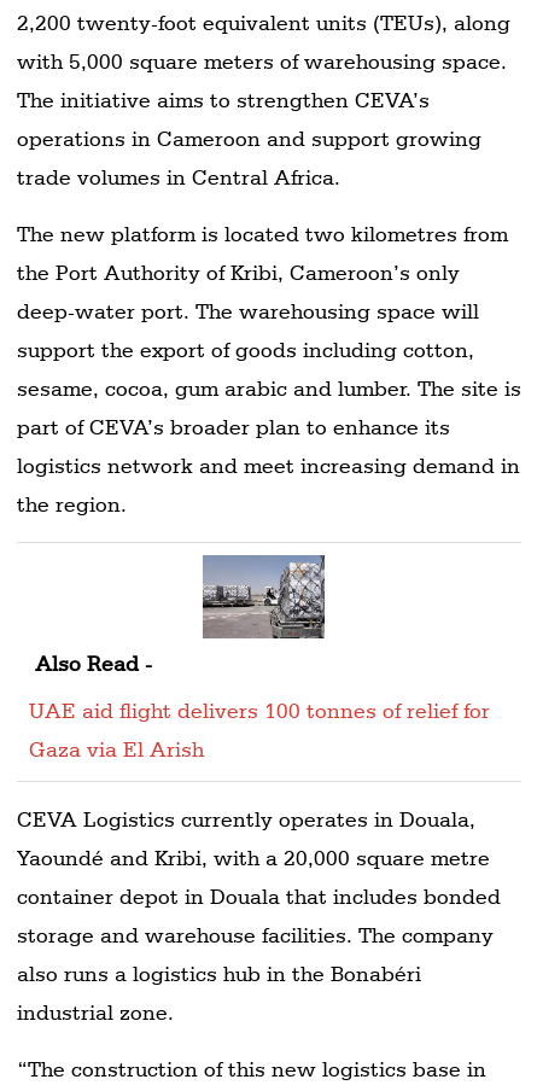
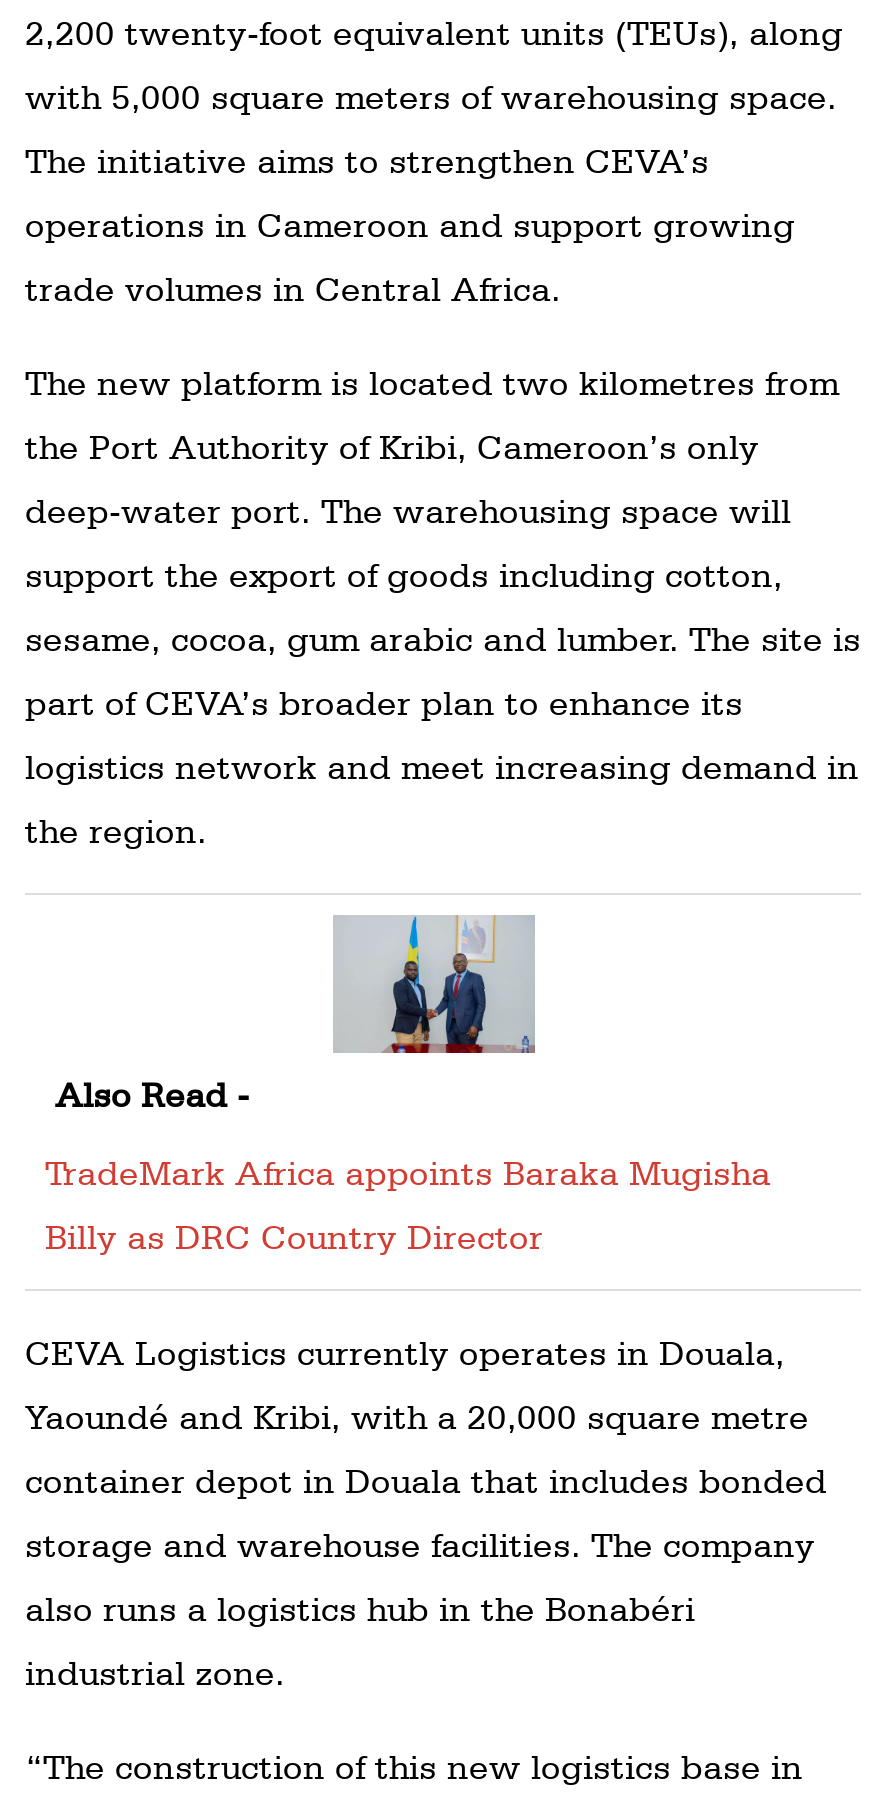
- [image]
+ [image]

- UAE aid flight delivers 100 tonnes of relief for
+ TradeMark Africa appoints Baraka Mugisha

- Gaza via El Arish
+ Billy as DRC Country Director
